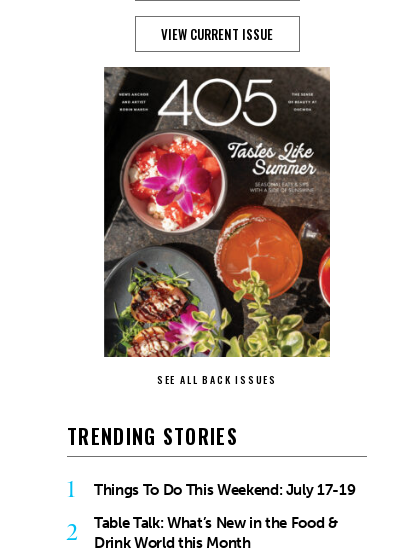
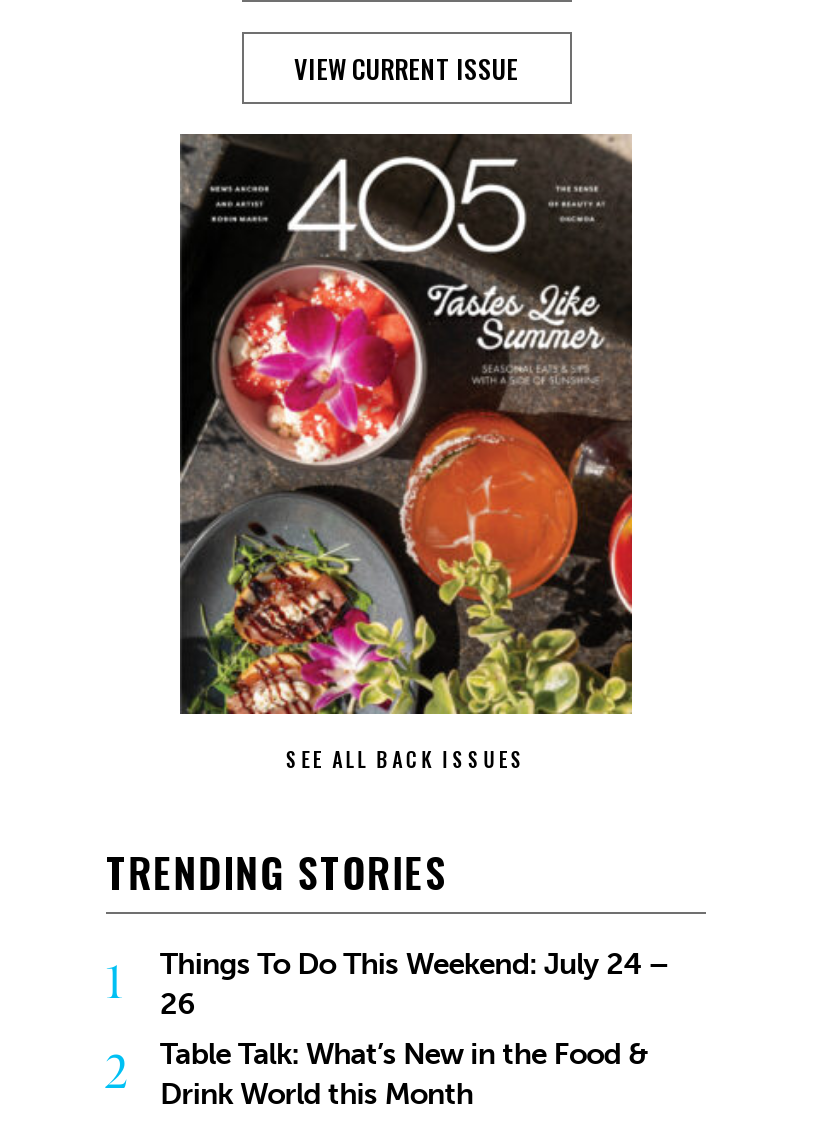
- Things To Do This Weekend: July 17-19
+ Things To Do This Weekend: July 24 –
+ 26
